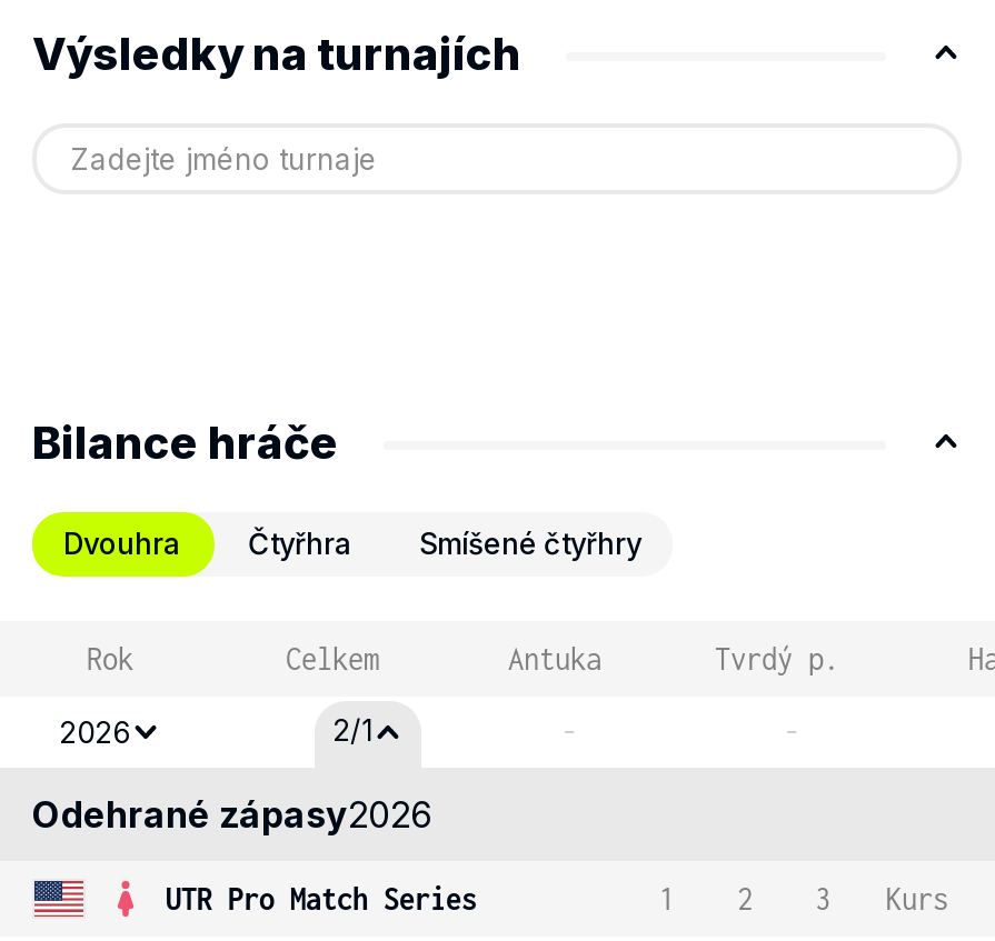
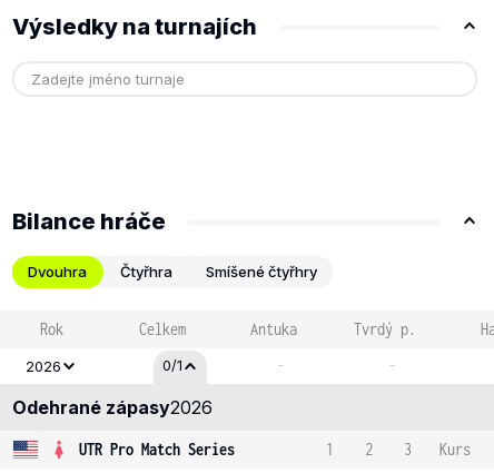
- 2/1
+ 0/1
